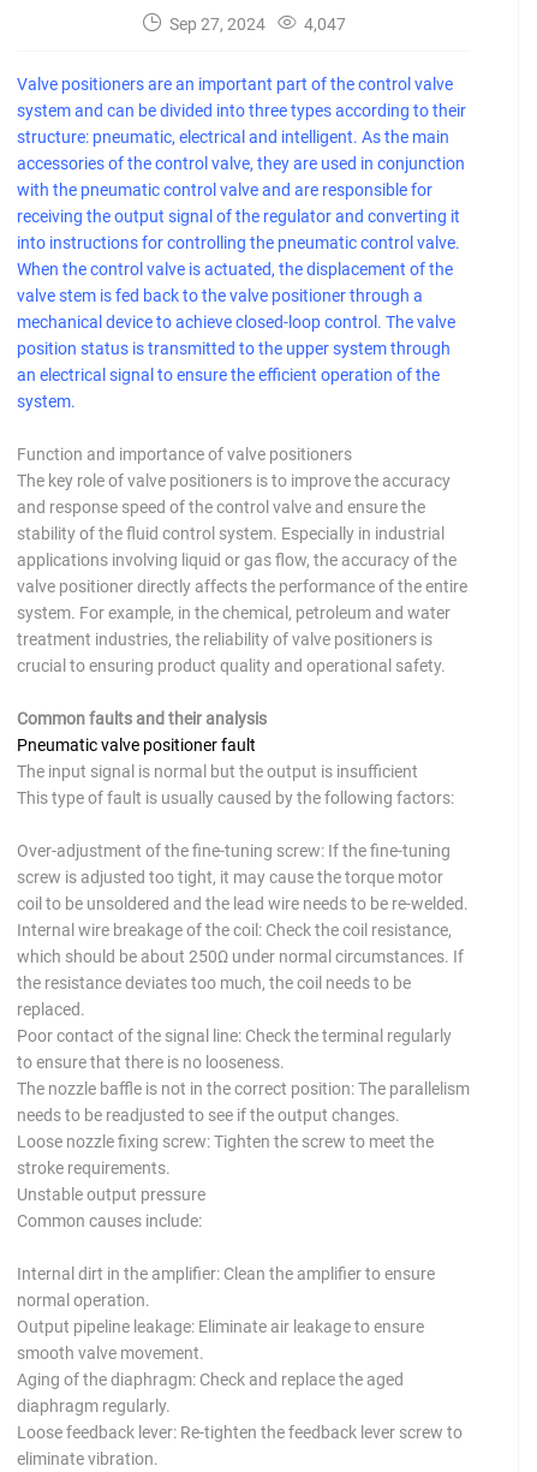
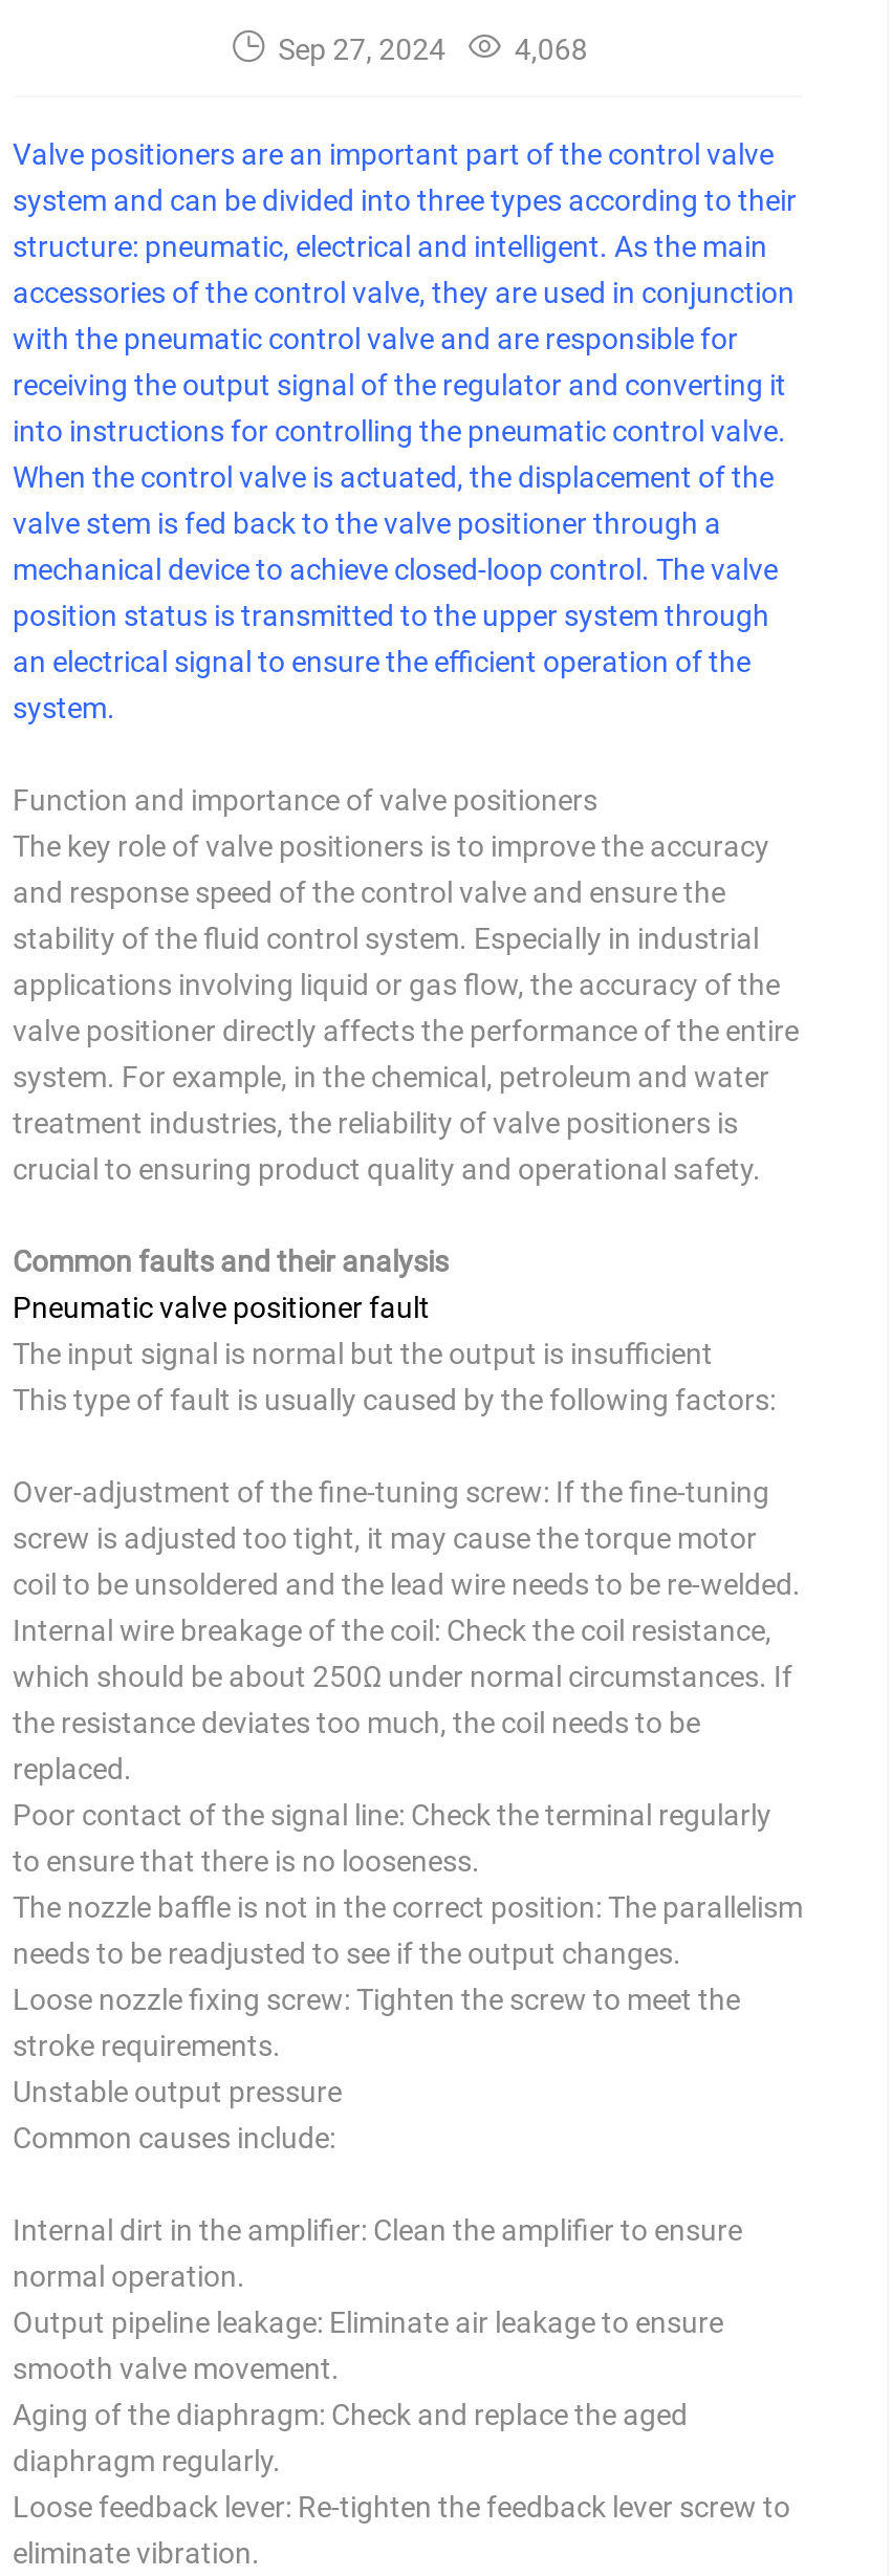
- 4,047
+ 4,068
